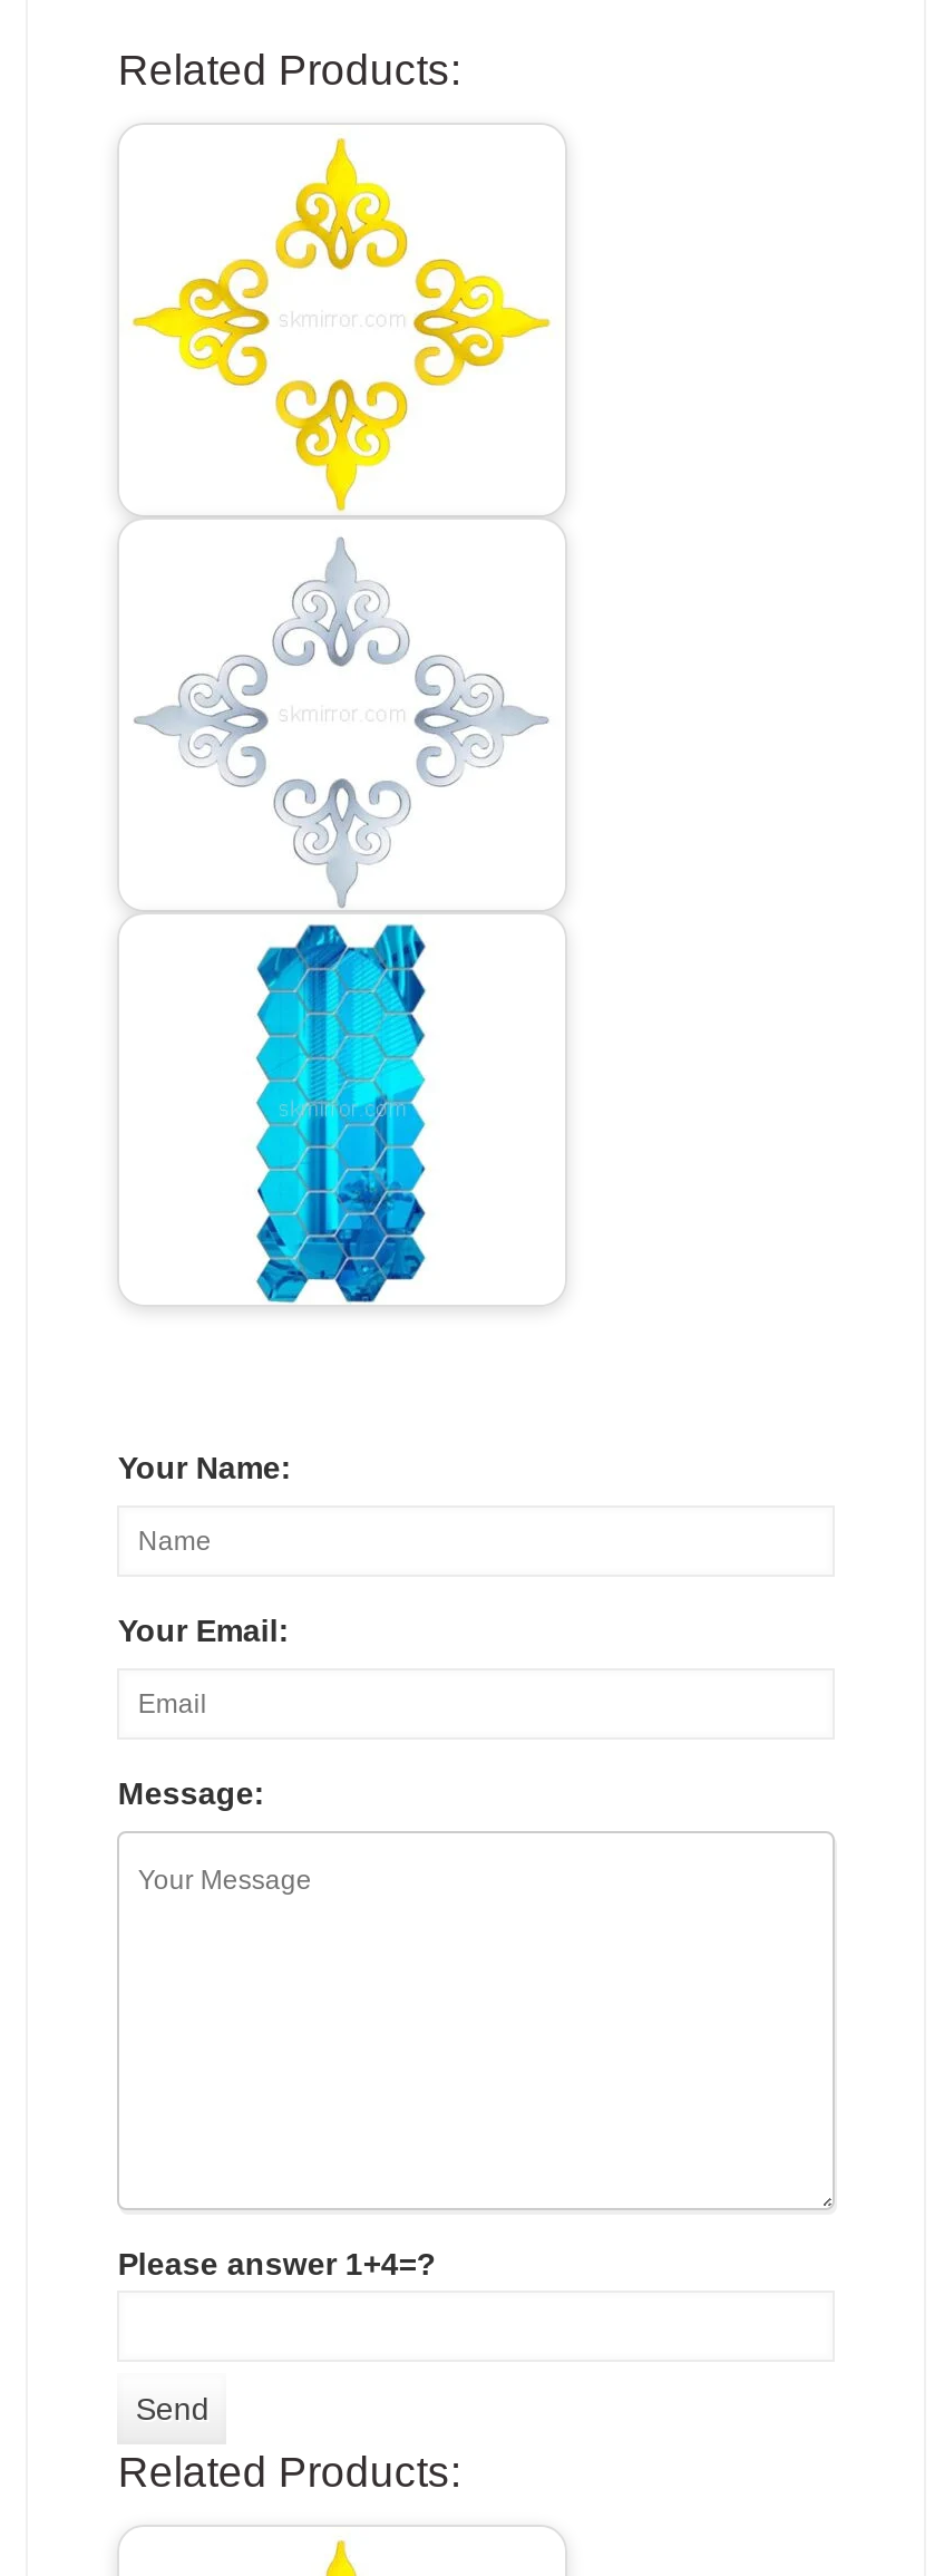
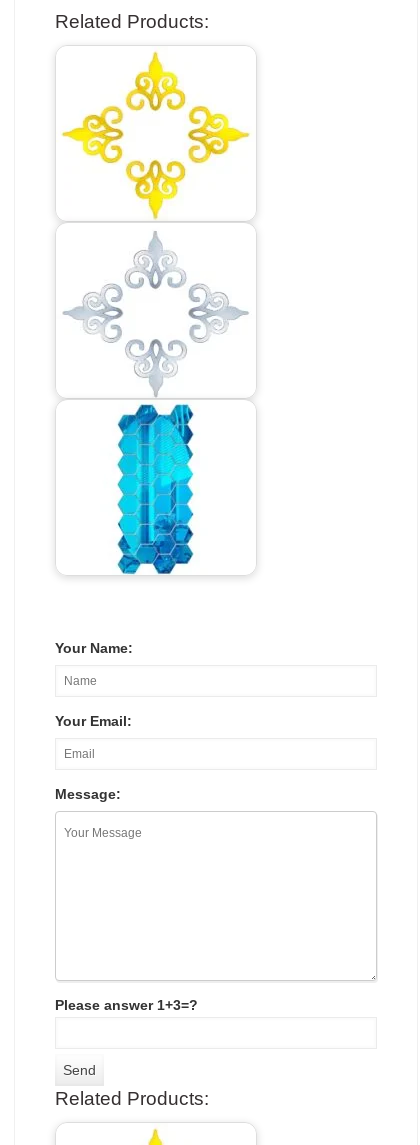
- Please answer 1+4=?
+ Please answer 1+3=?
